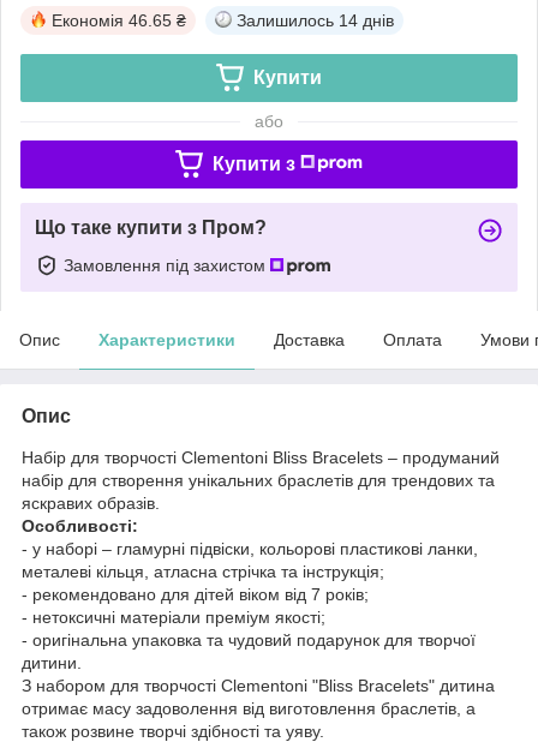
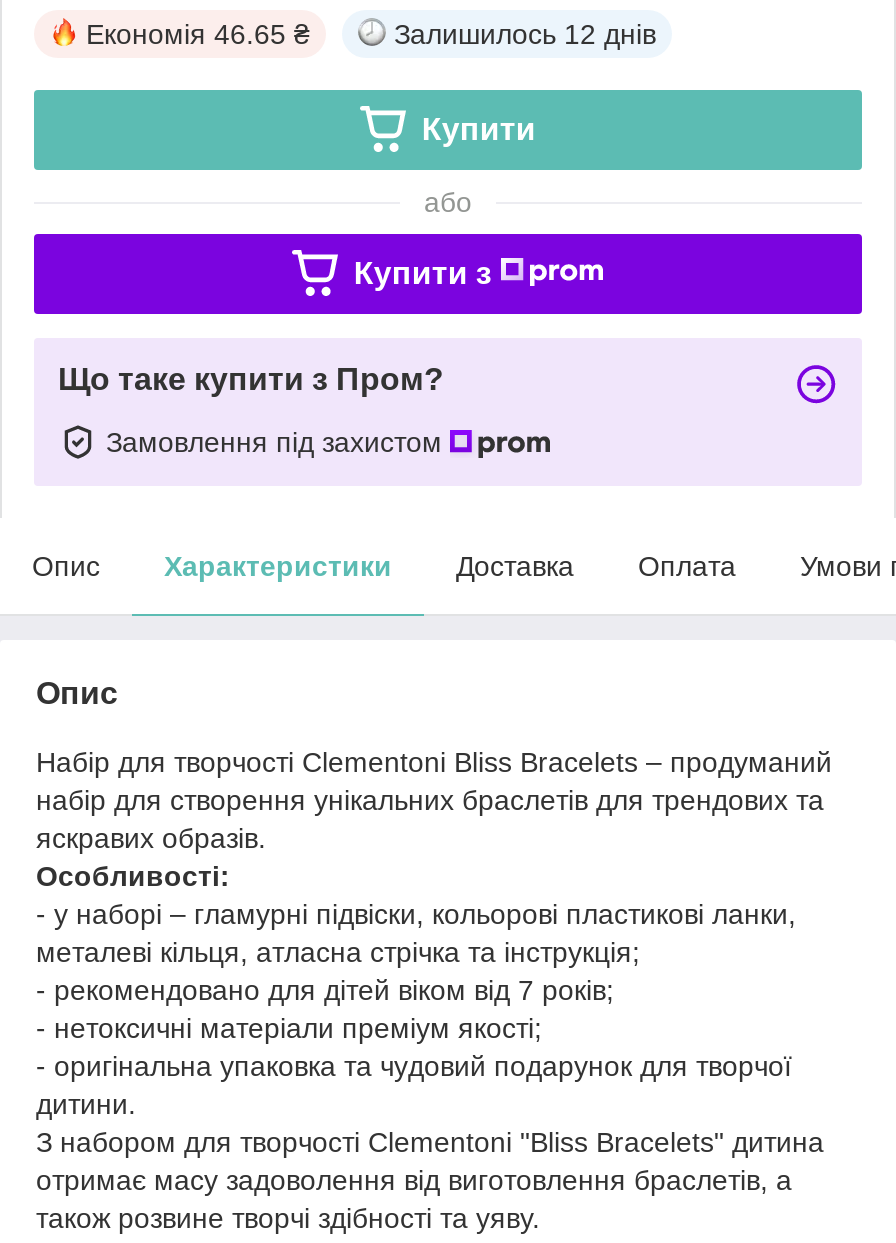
- Залишилось 14 днів
+ Залишилось 12 днів
